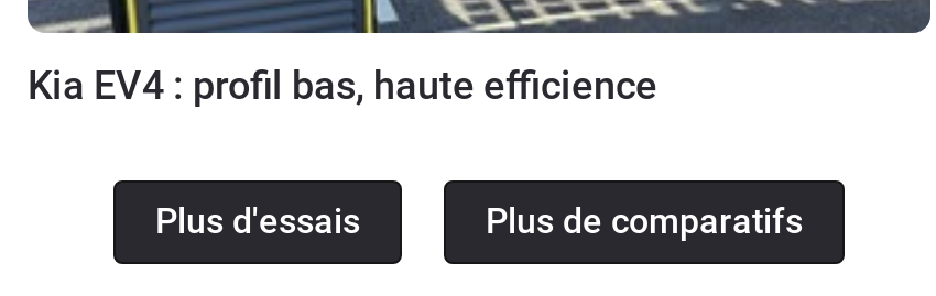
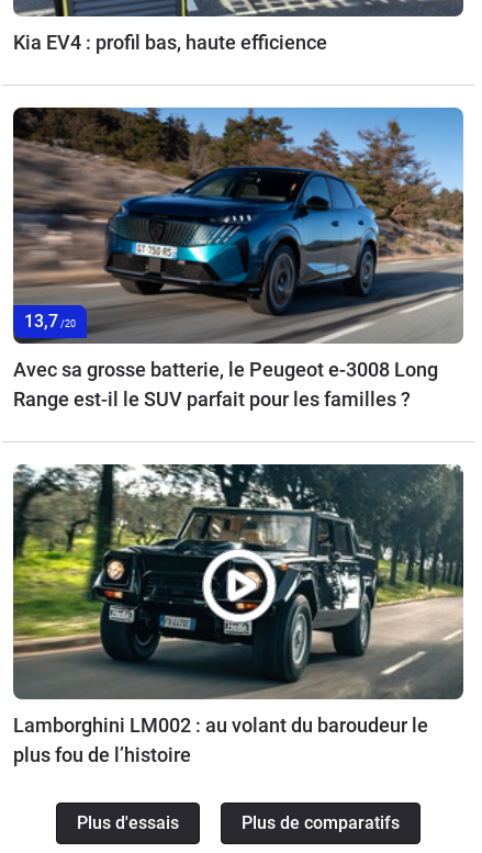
+ [image]
+ 13,7/20
+ Avec sa grosse batterie, le Peugeot e-3008 Long
+ Range est-il le SUV parfait pour les familles ?

+ [image]
+ Lamborghini LM002 : au volant du baroudeur le
+ plus fou de l’histoire
